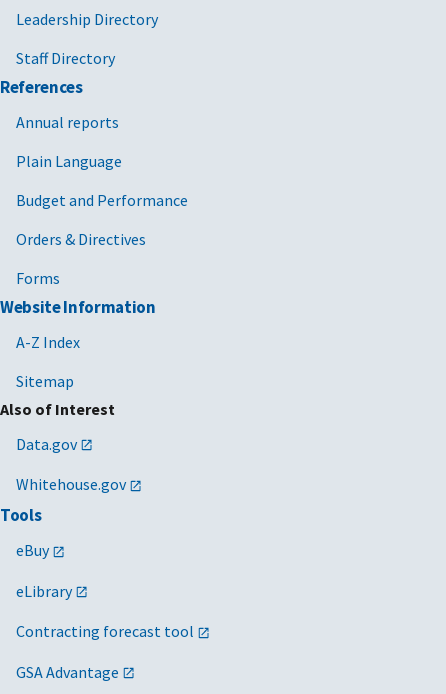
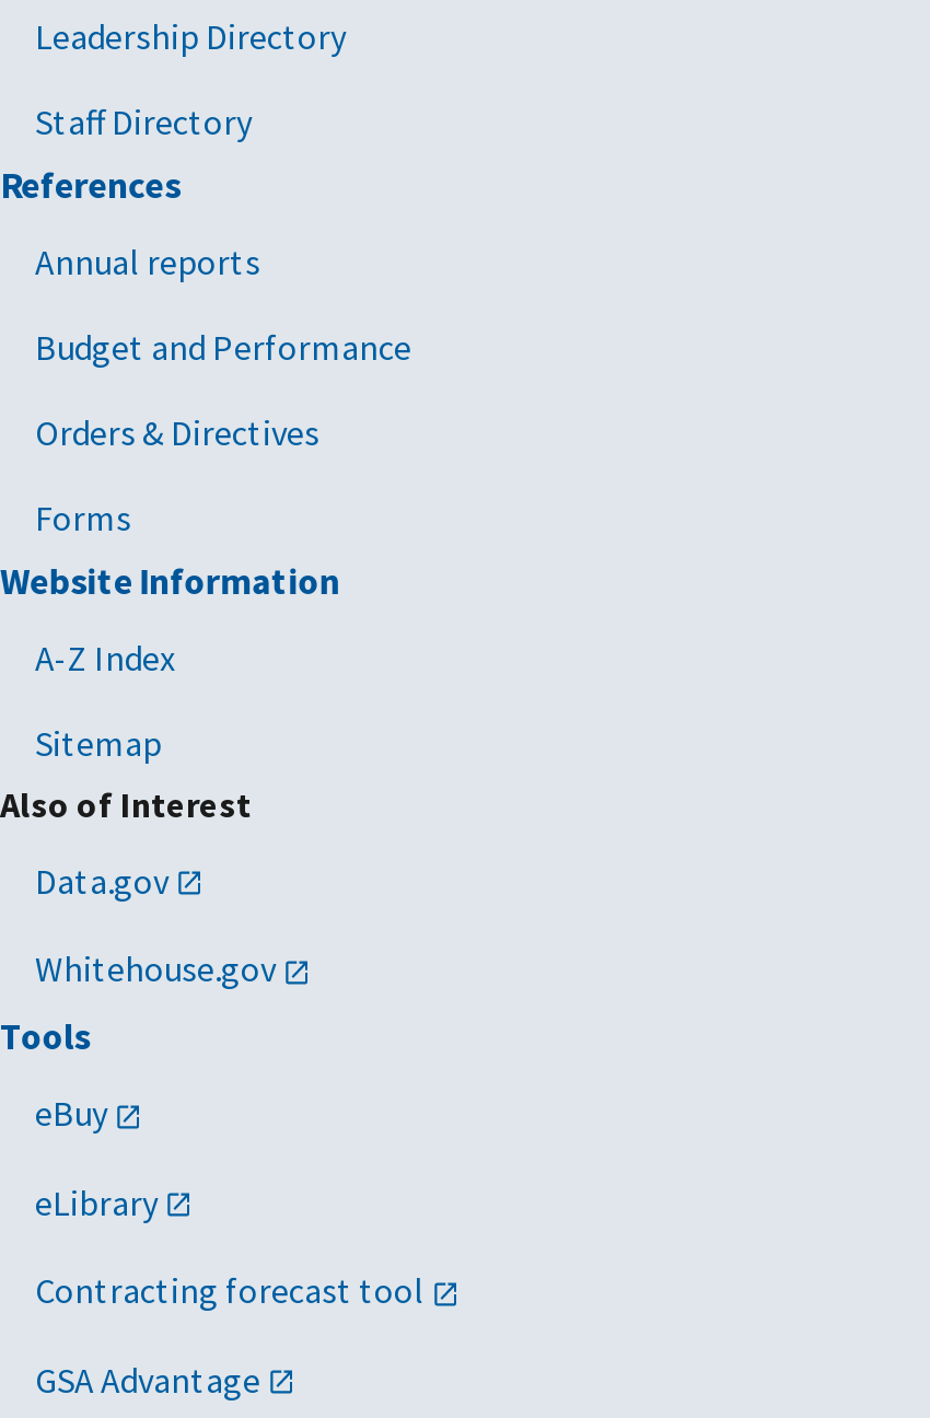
- Plain Language
